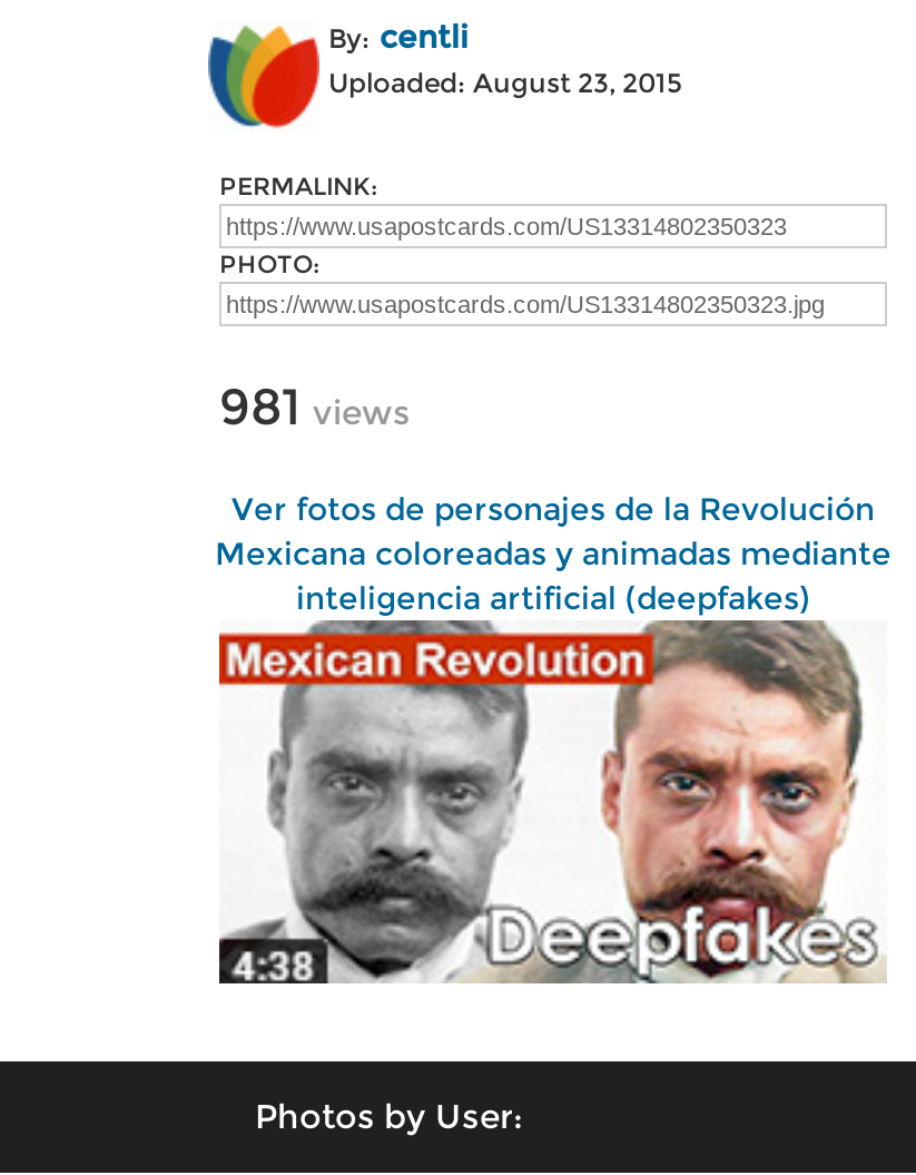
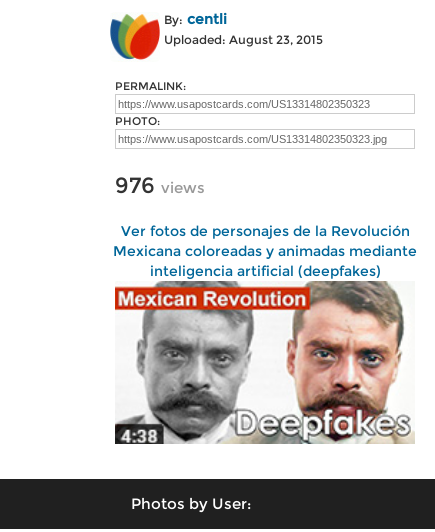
- 981 views
+ 976 views
